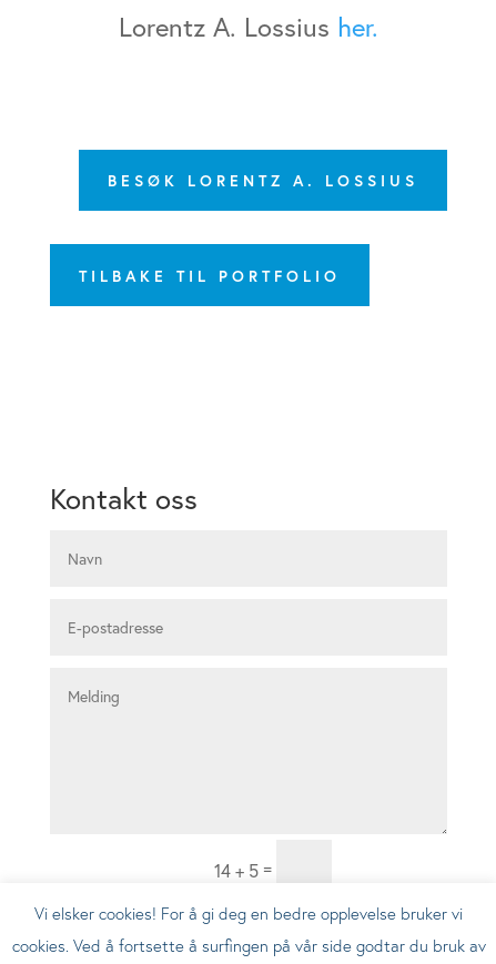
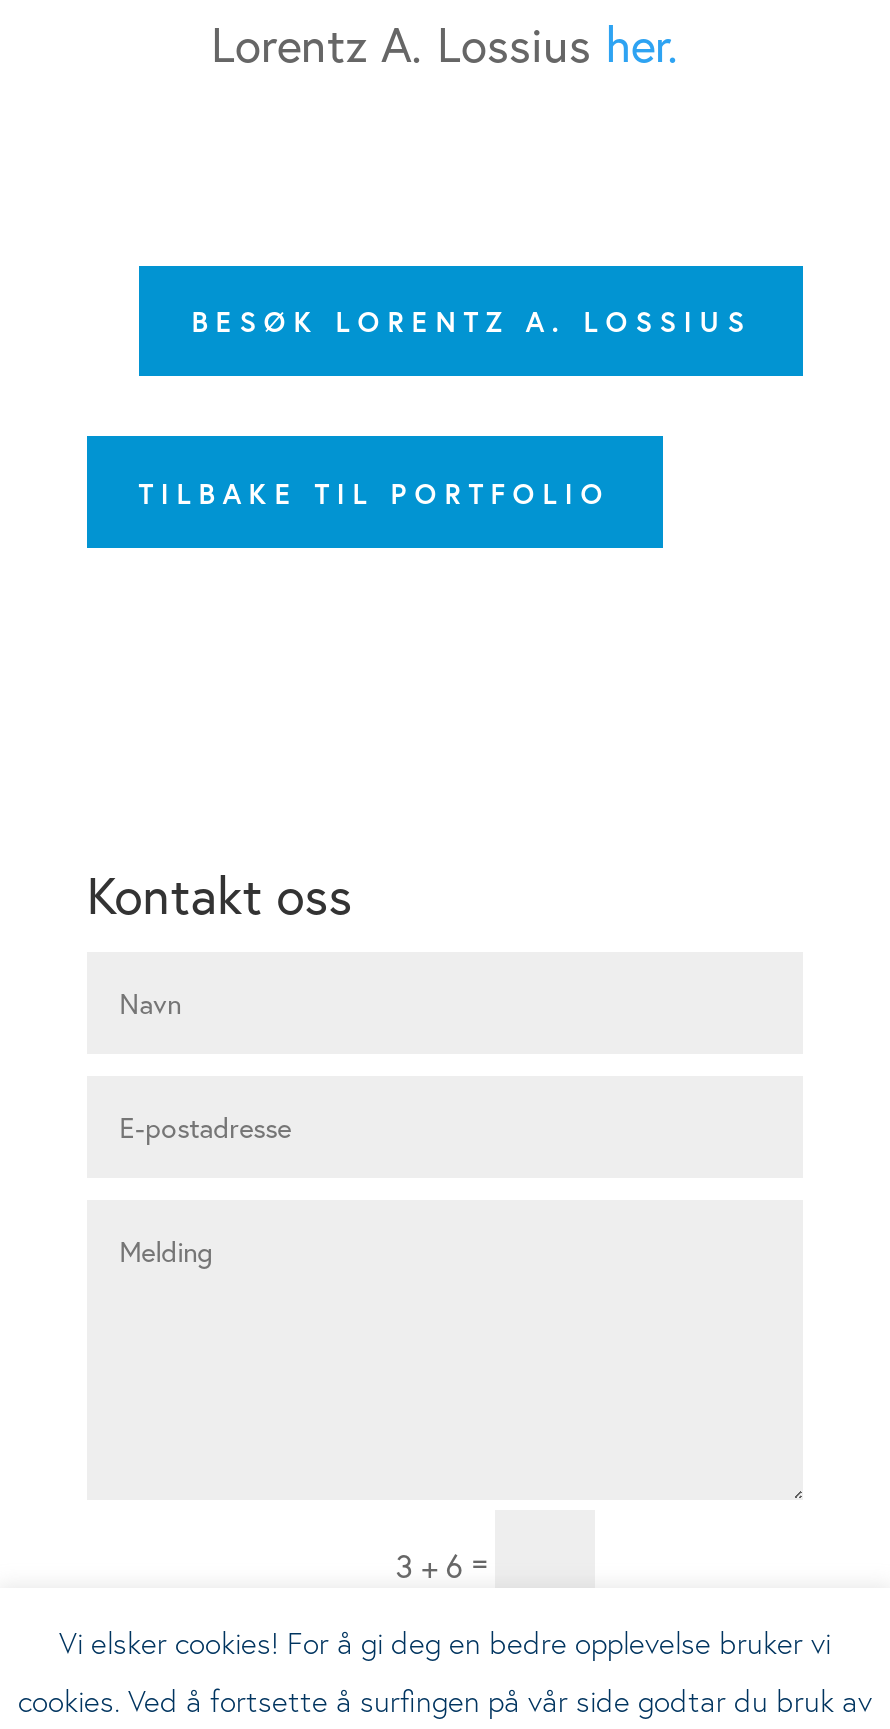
- 14 + 5 =
+ 3 + 6 =
